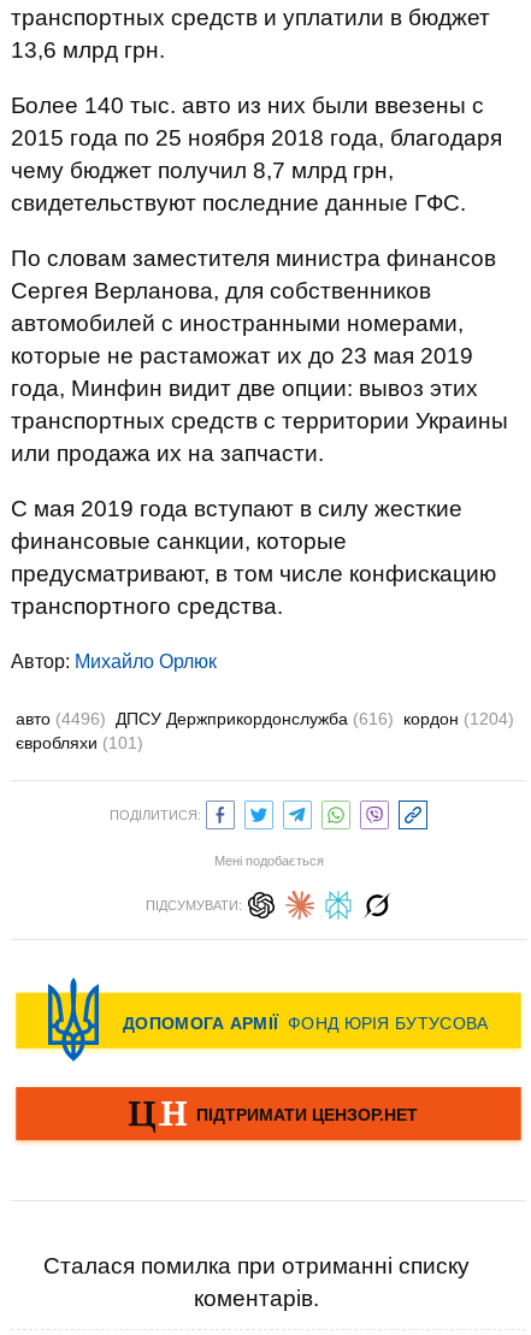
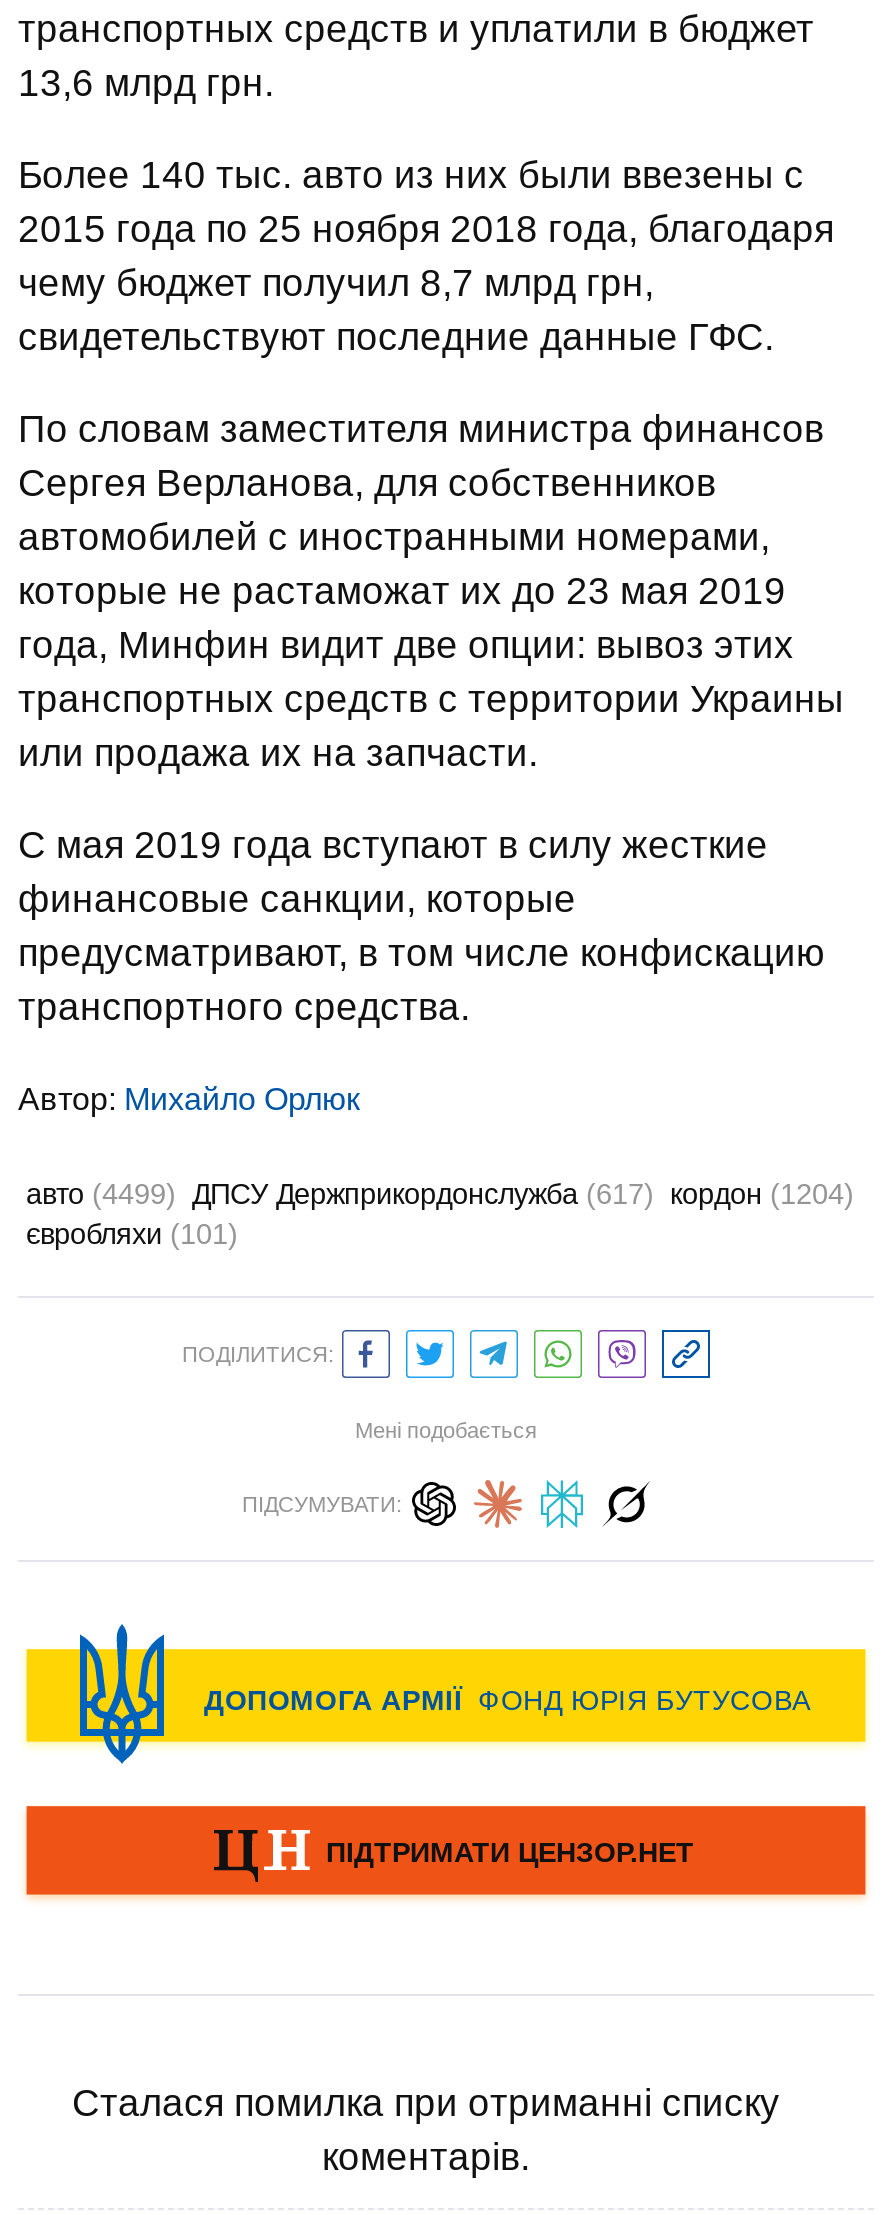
- авто (4496) ДПСУ Держприкордонслужба (616) кордон (1204)
+ авто (4499) ДПСУ Держприкордонслужба (617) кордон (1204)
